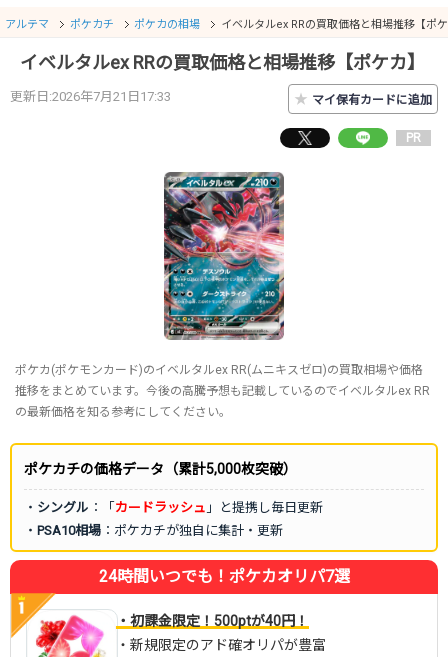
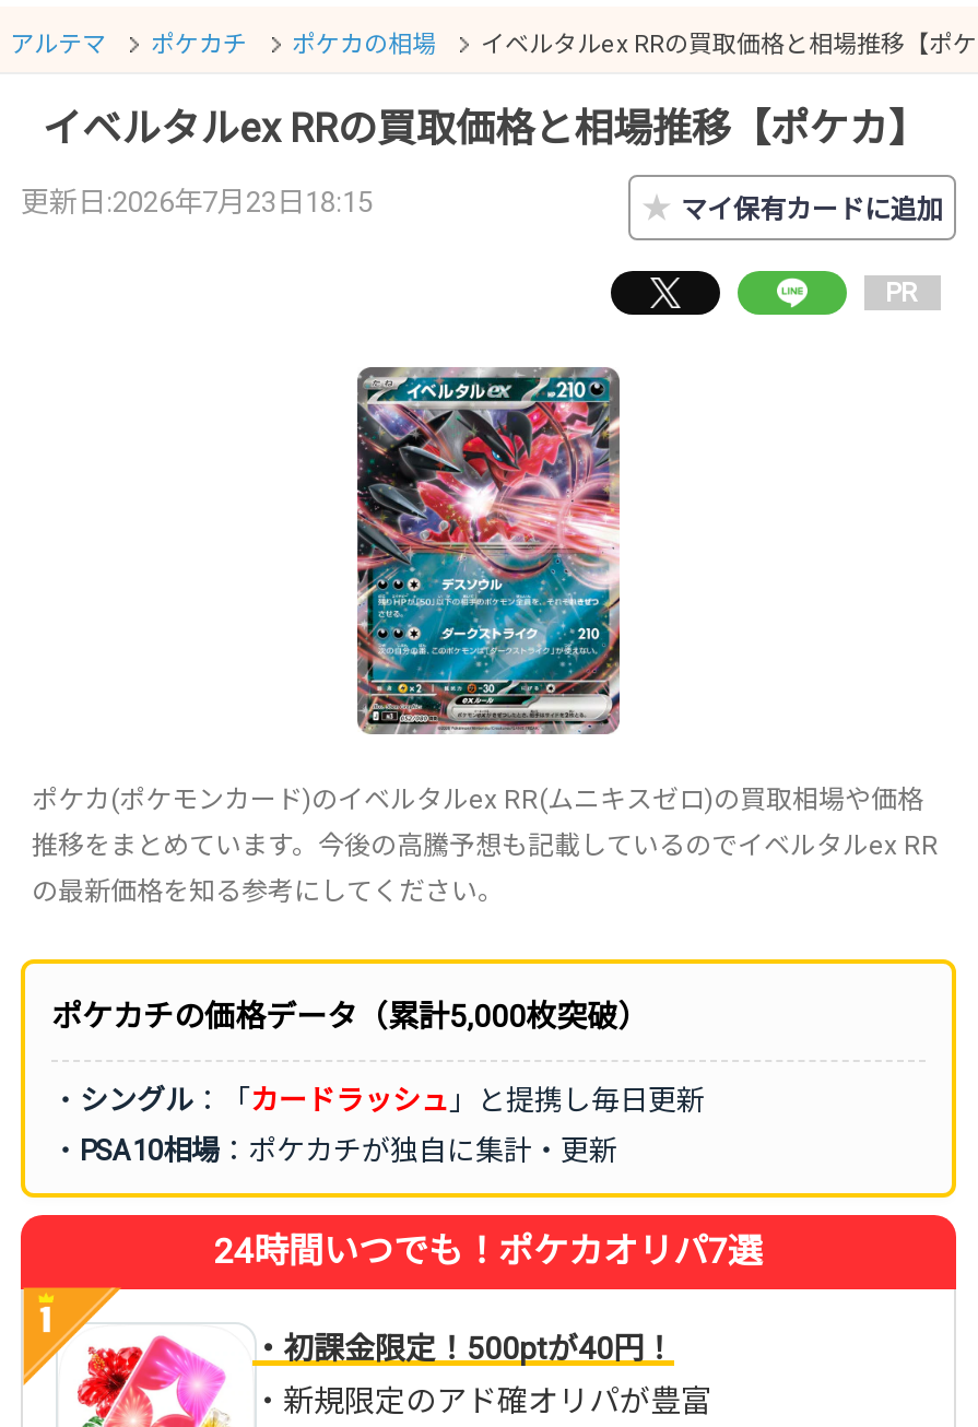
- 更新日:2026年7月21日17:33
+ 更新日:2026年7月23日18:15
